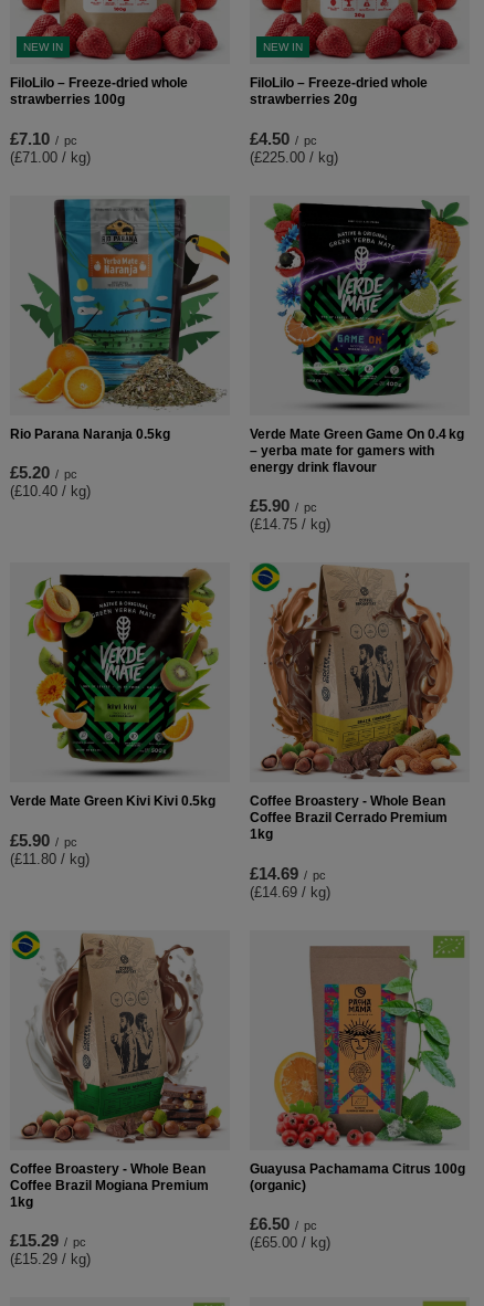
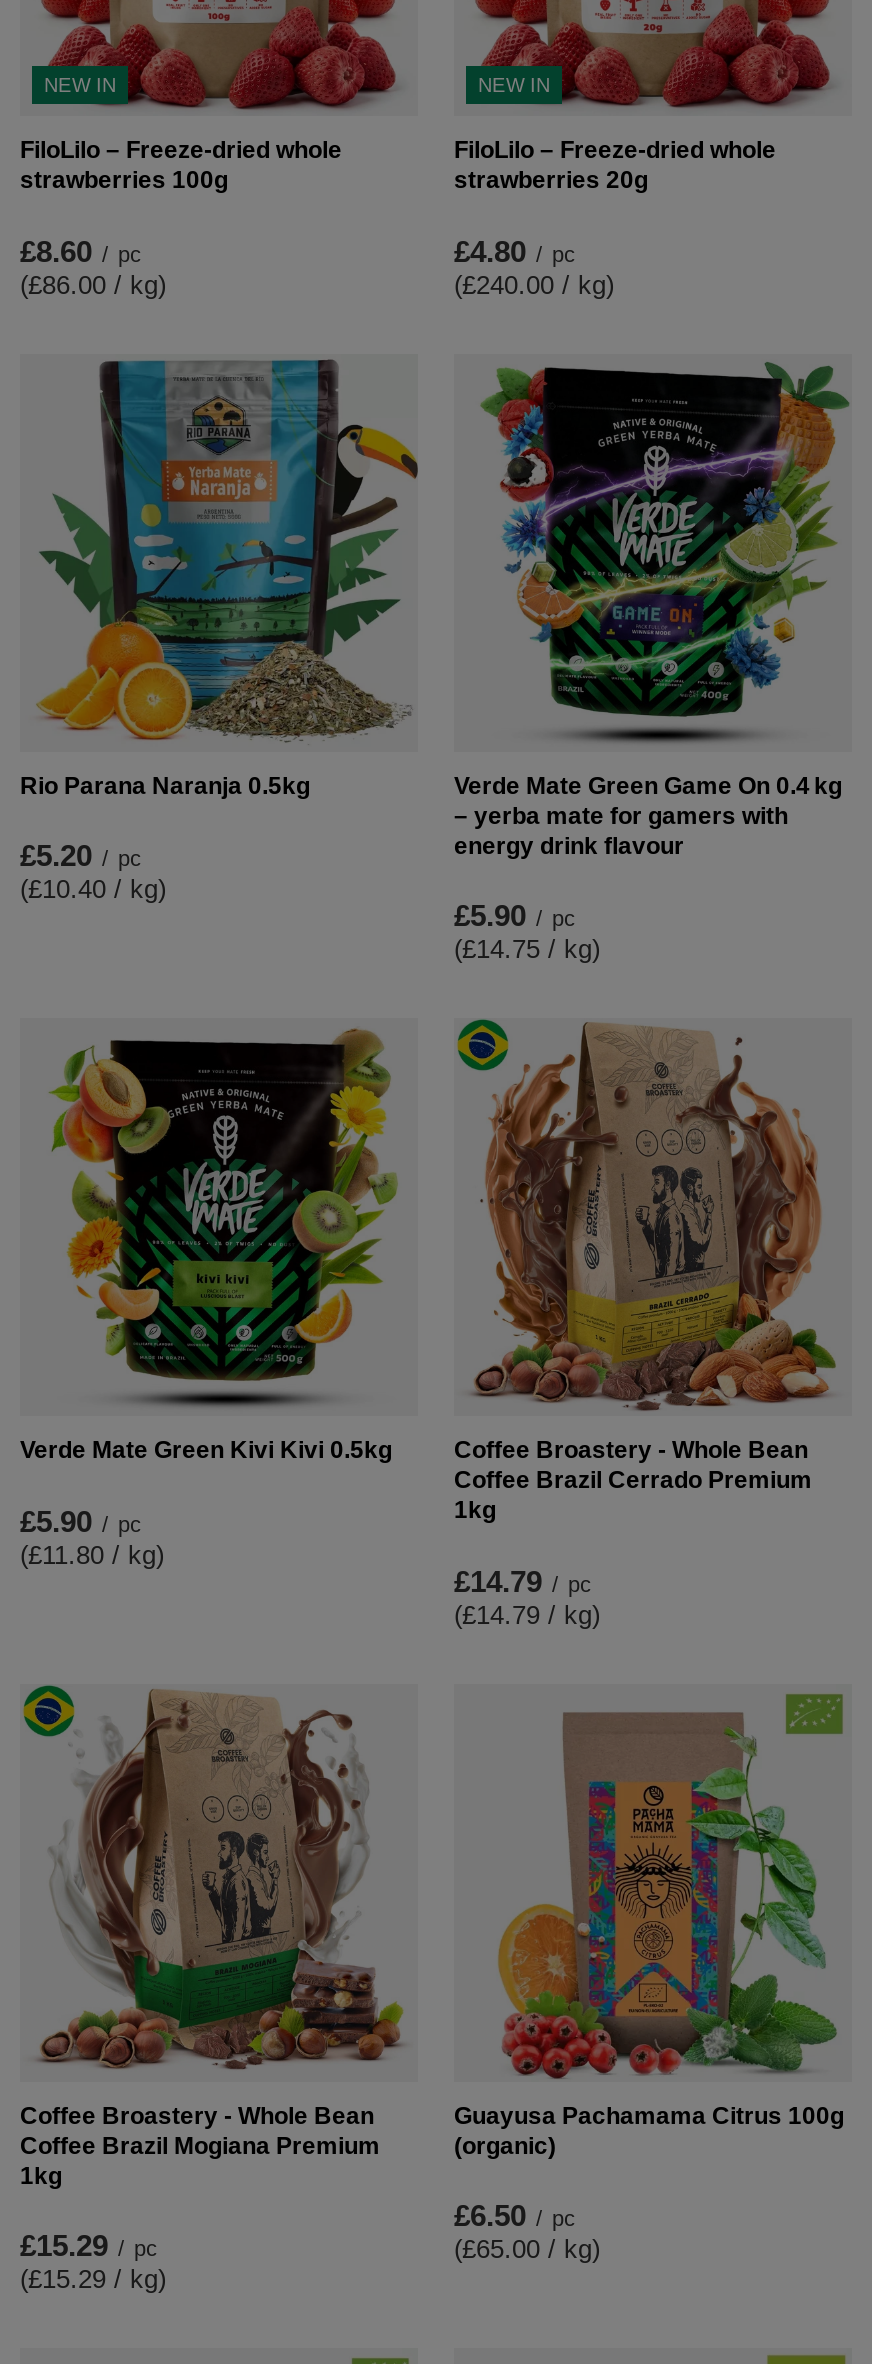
- £7.10 / pc
+ £8.60 / pc

- £4.50 / pc
+ £4.80 / pc

- (£71.00 / kg)
+ (£86.00 / kg)

- (£225.00 / kg)
+ (£240.00 / kg)

- £14.69 / pc
+ £14.79 / pc

- (£14.69 / kg)
+ (£14.79 / kg)
